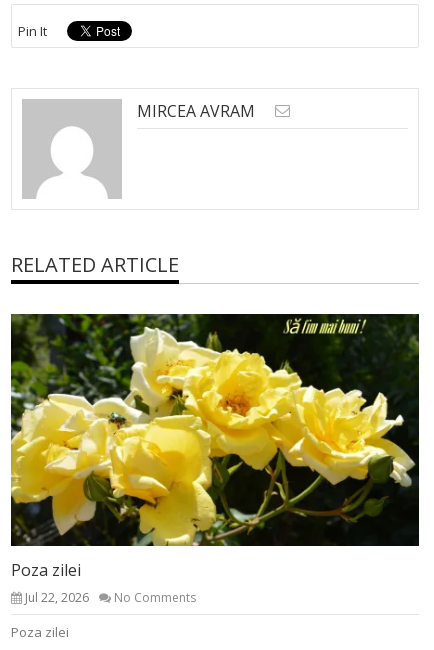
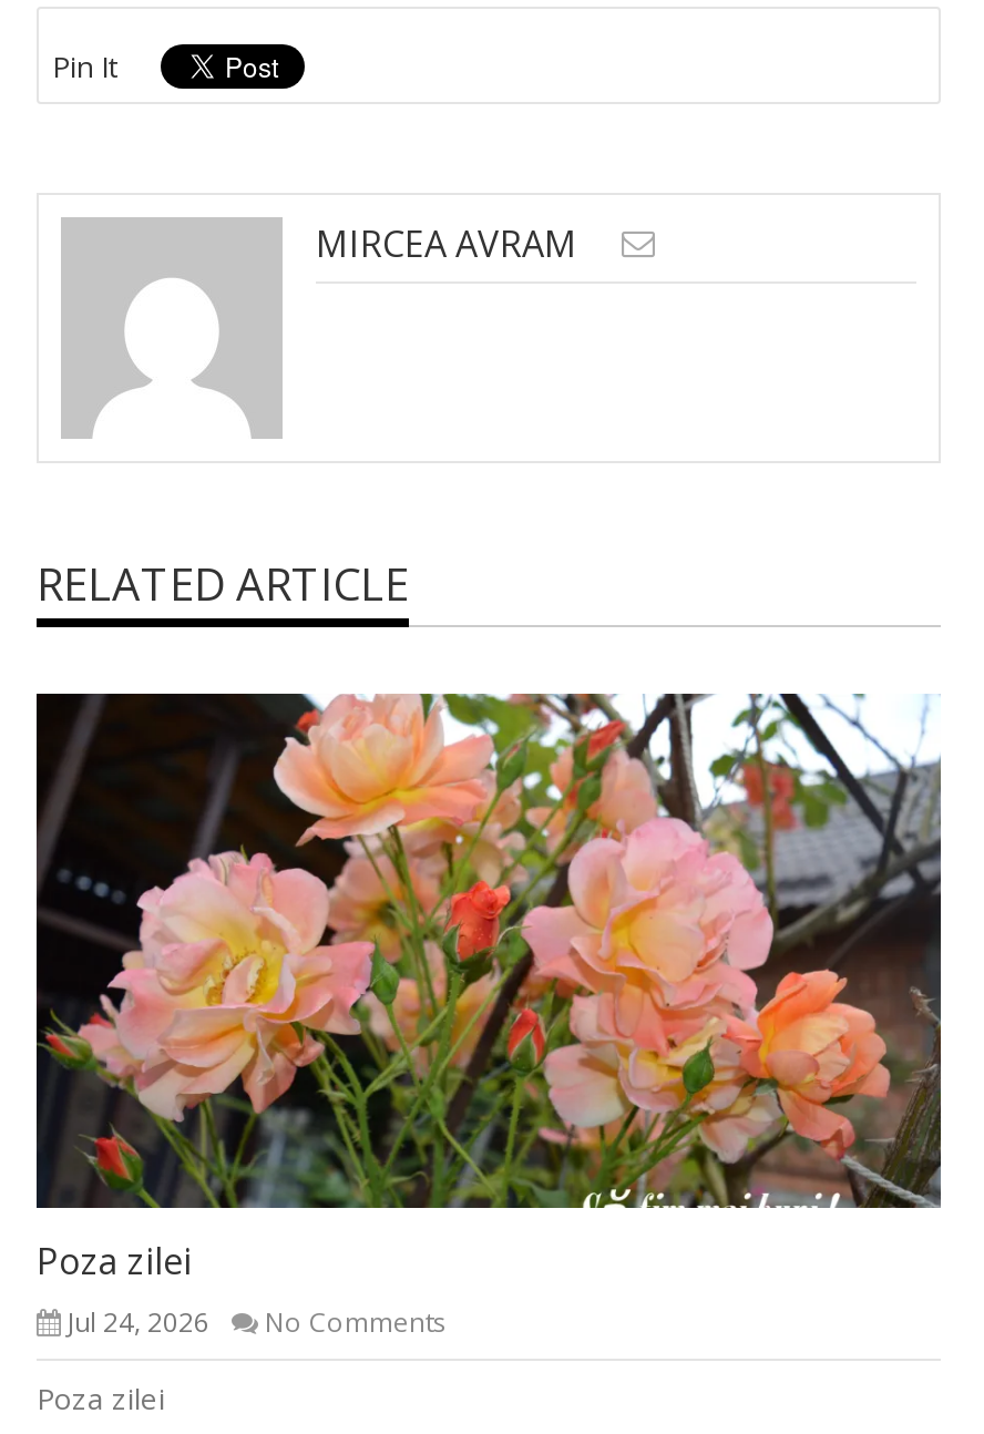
- [image]
+ [image]

- Jul 22, 2026 No Comments
+ Jul 24, 2026 No Comments
